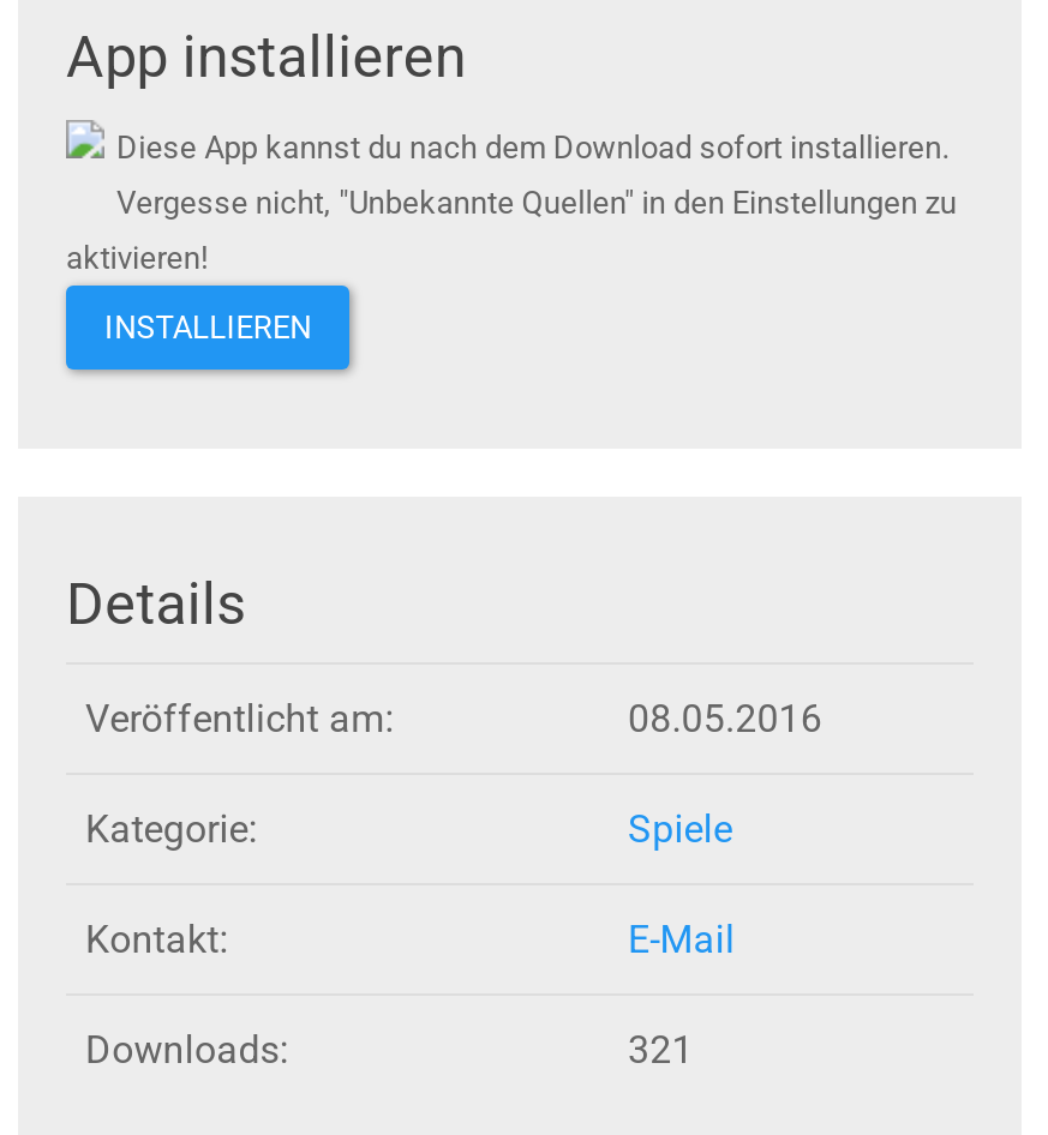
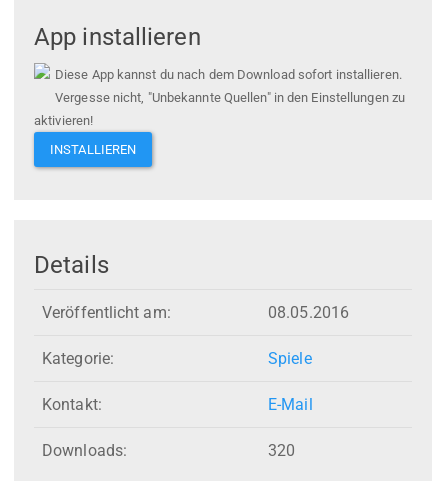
- 321
+ 320
